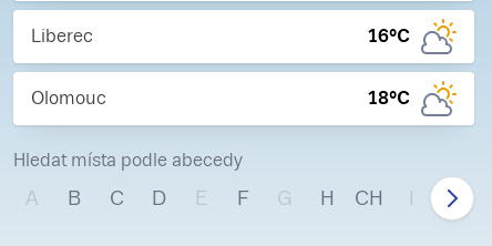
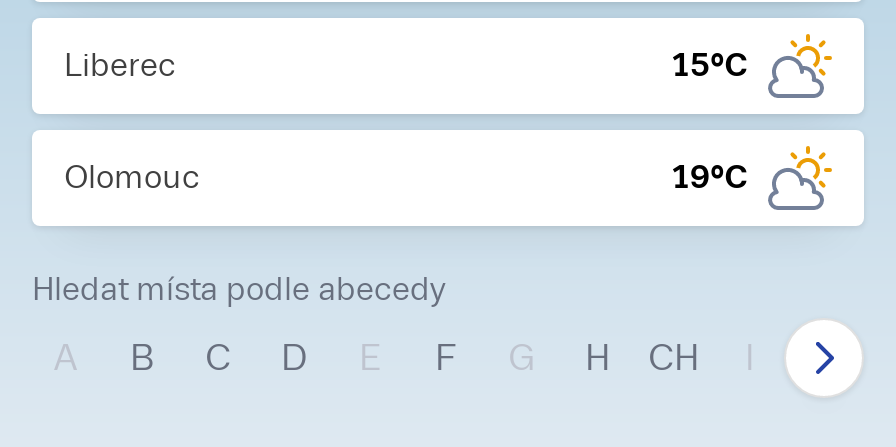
- 16°C
+ 15°C

- 18°C
+ 19°C
